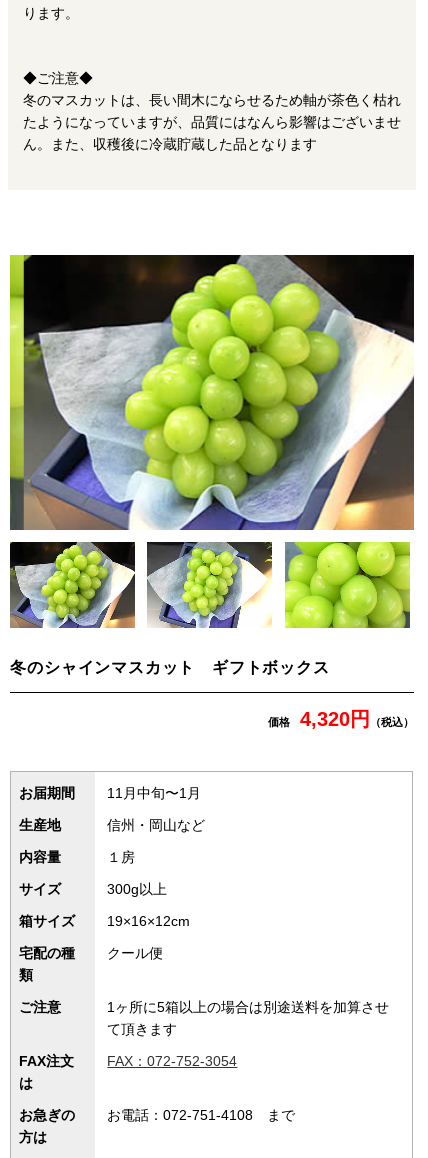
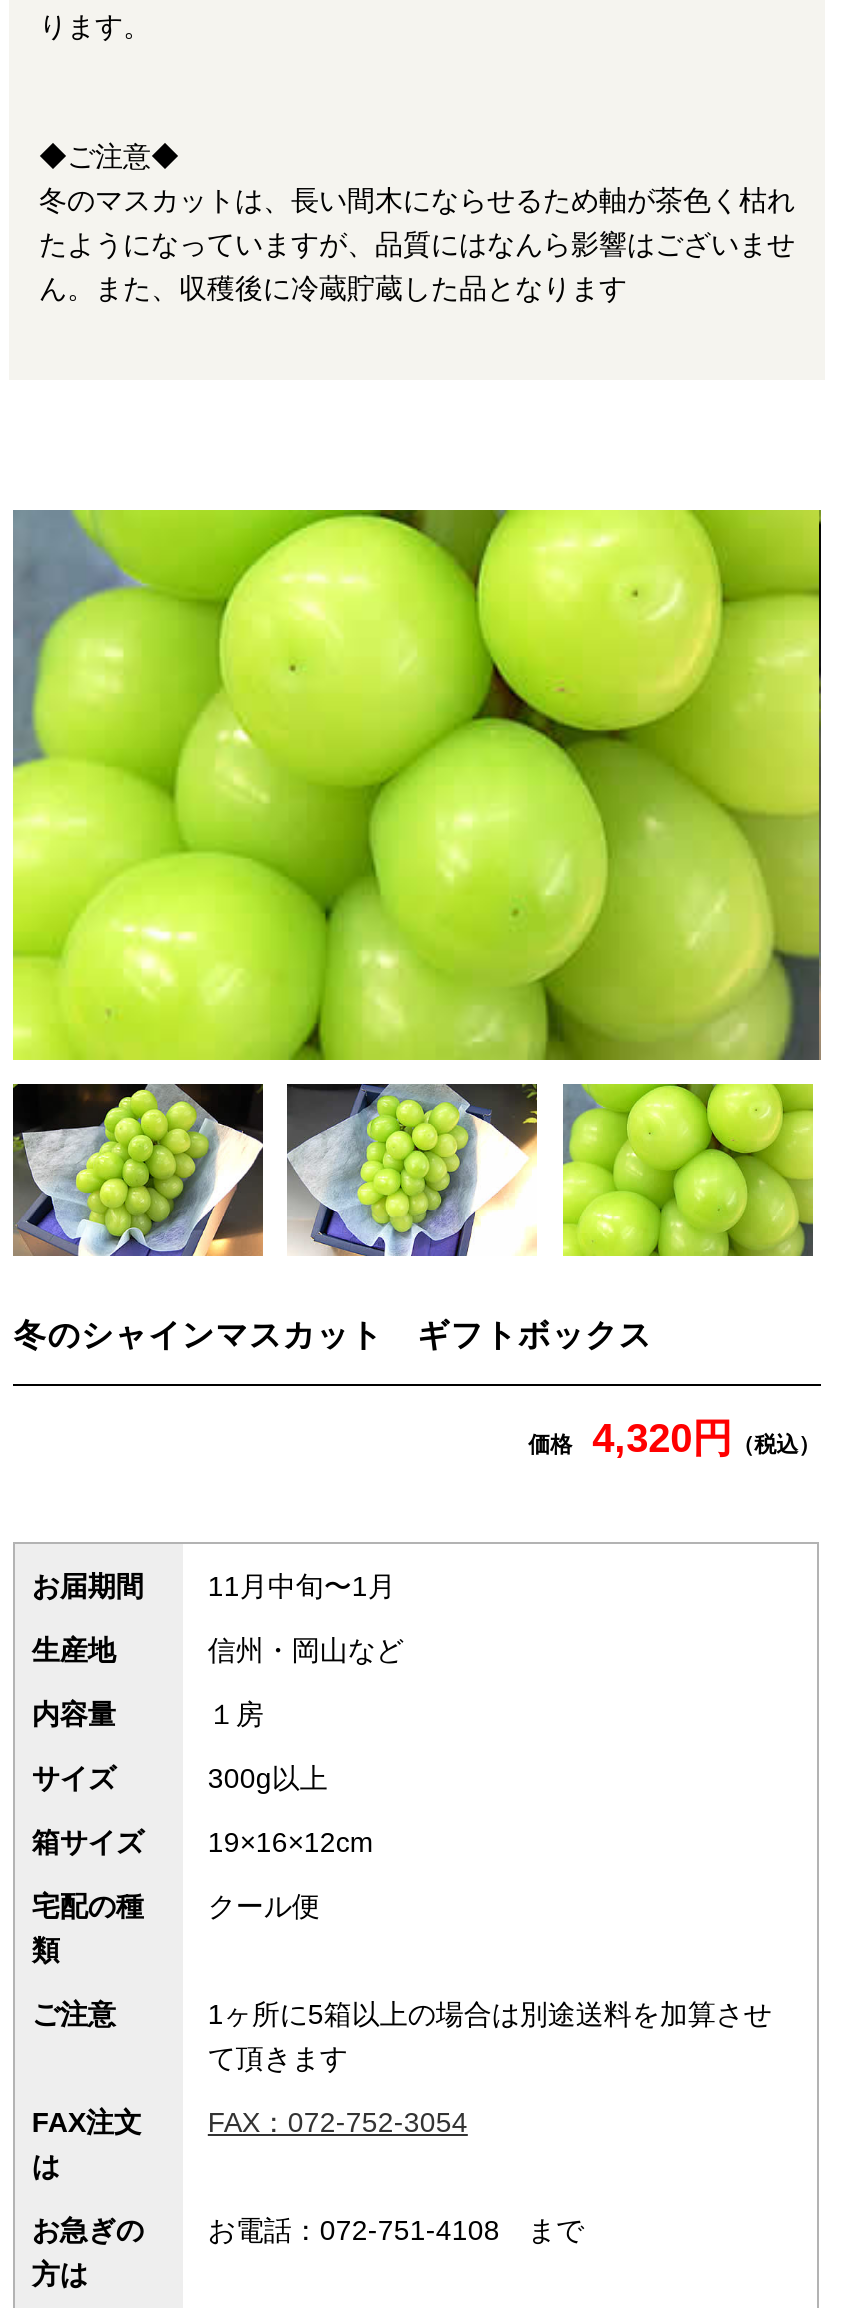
- [image]
+ [image]
